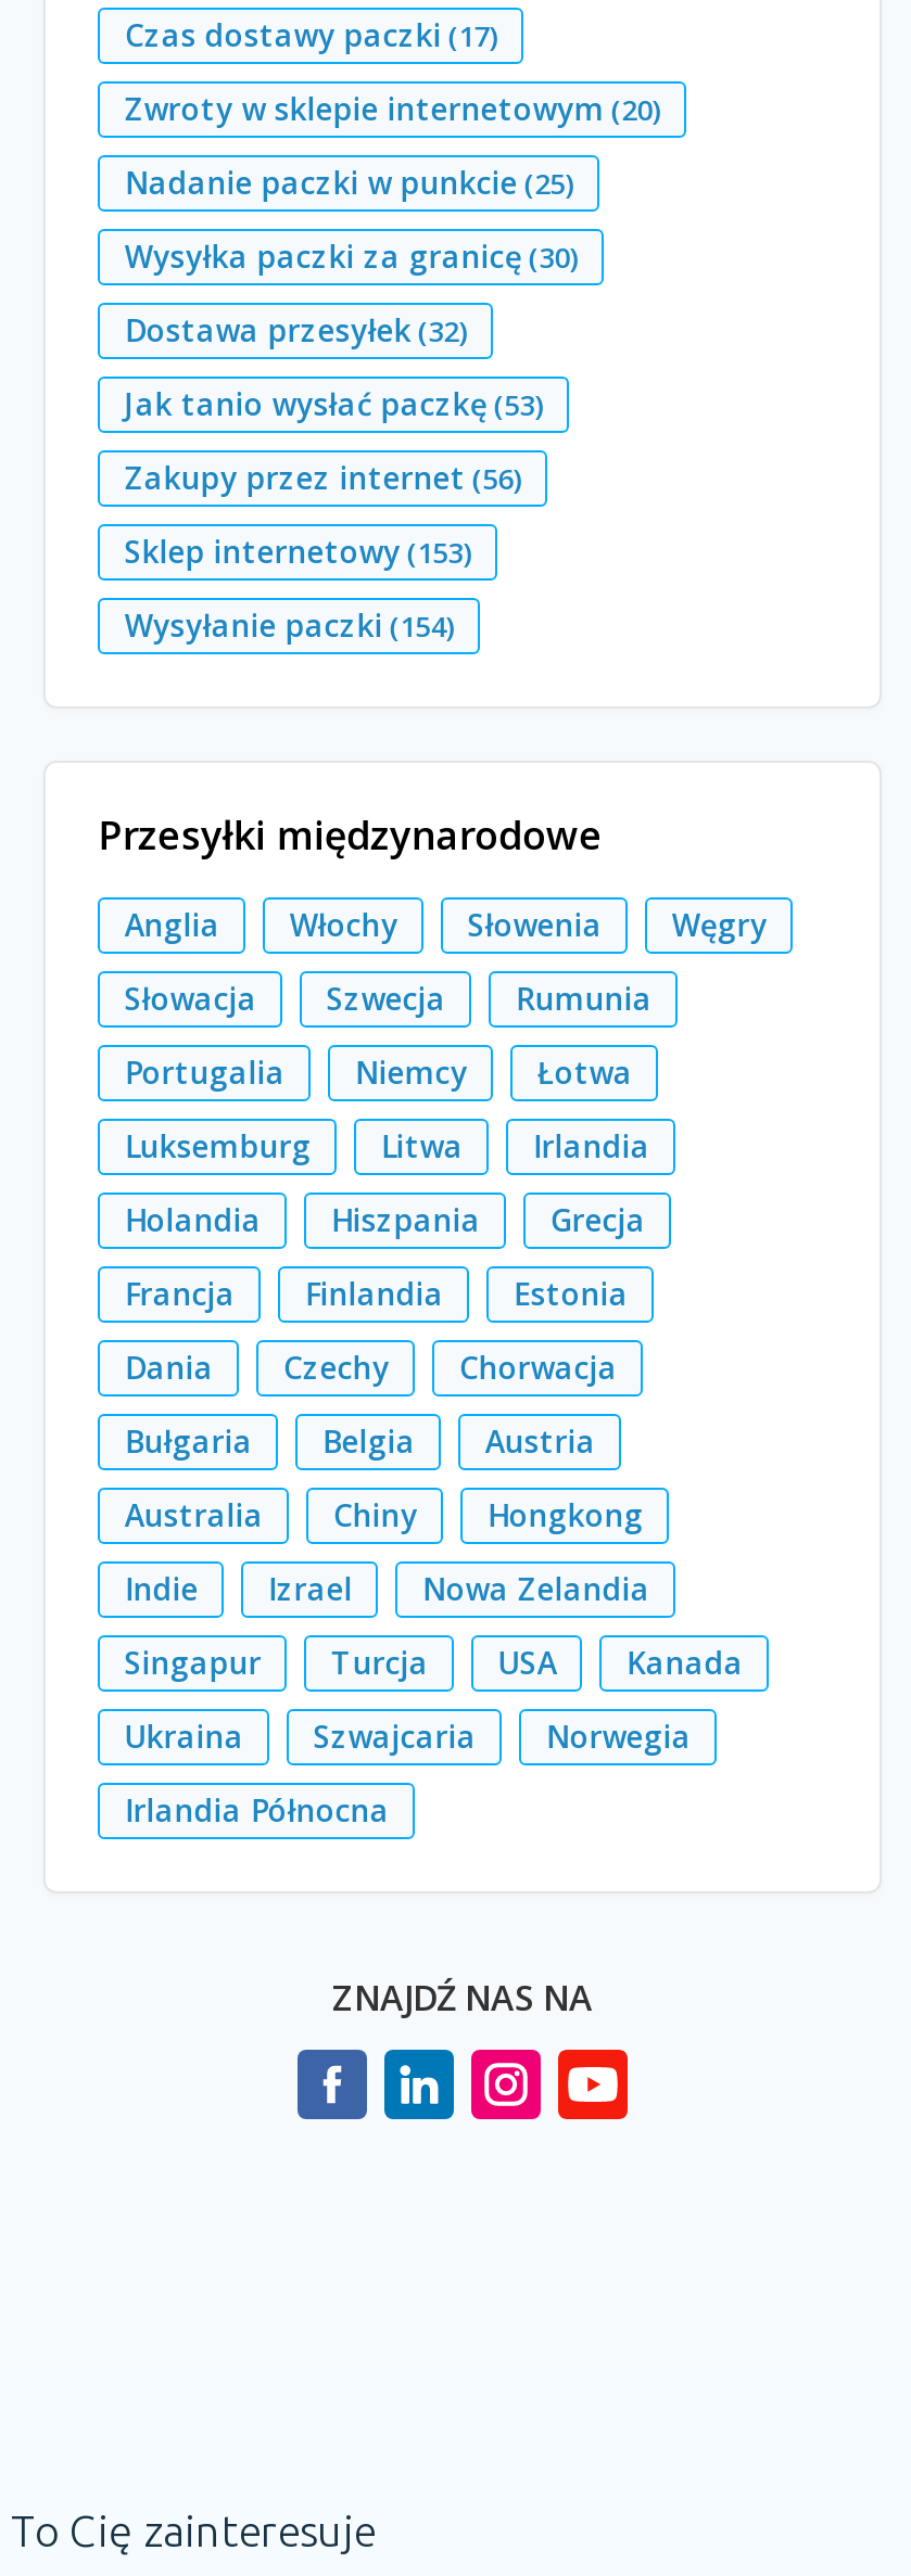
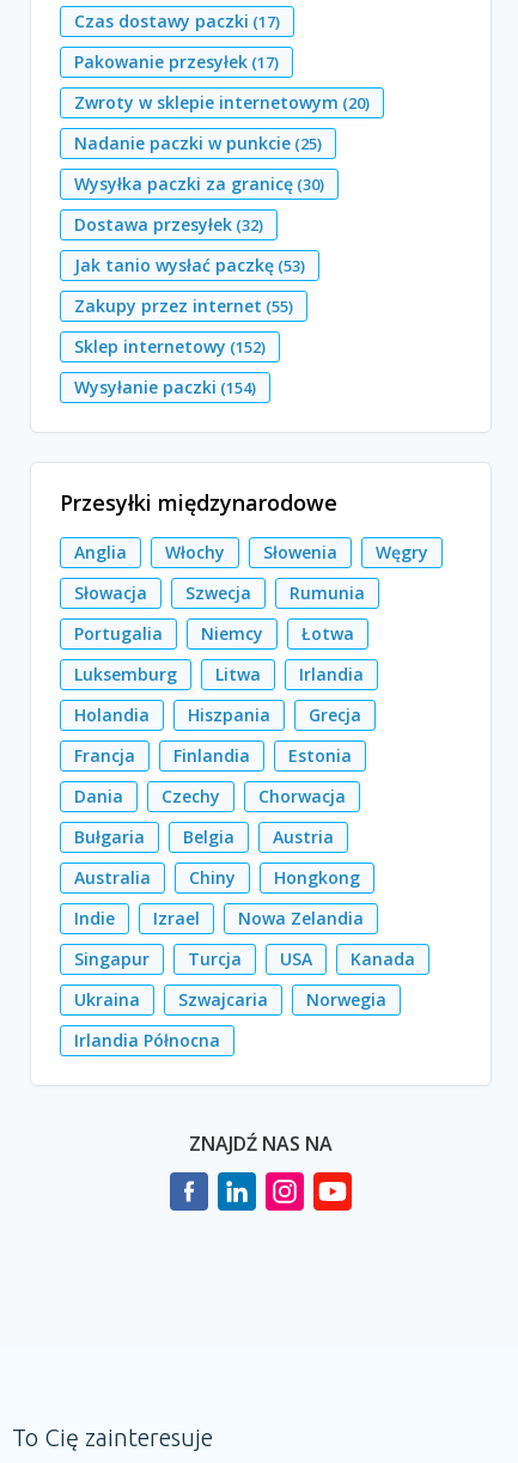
+ Pakowanie przesyłek (17)

- Zakupy przez internet (56)
+ Zakupy przez internet (55)

- Sklep internetowy (153)
+ Sklep internetowy (152)
